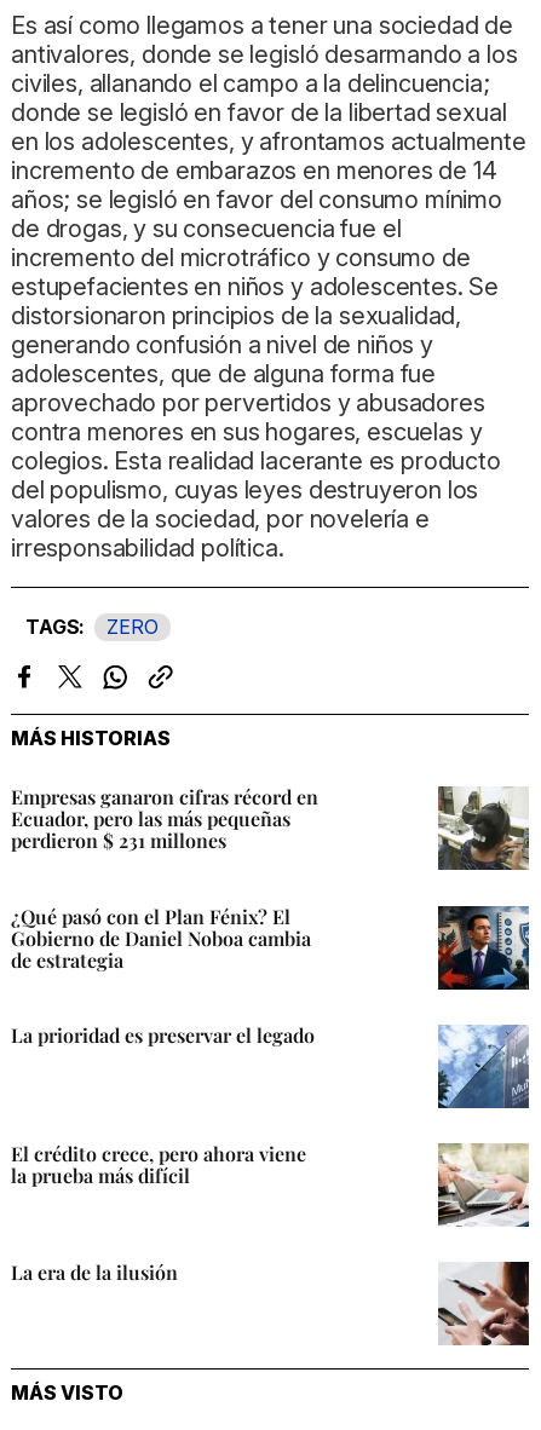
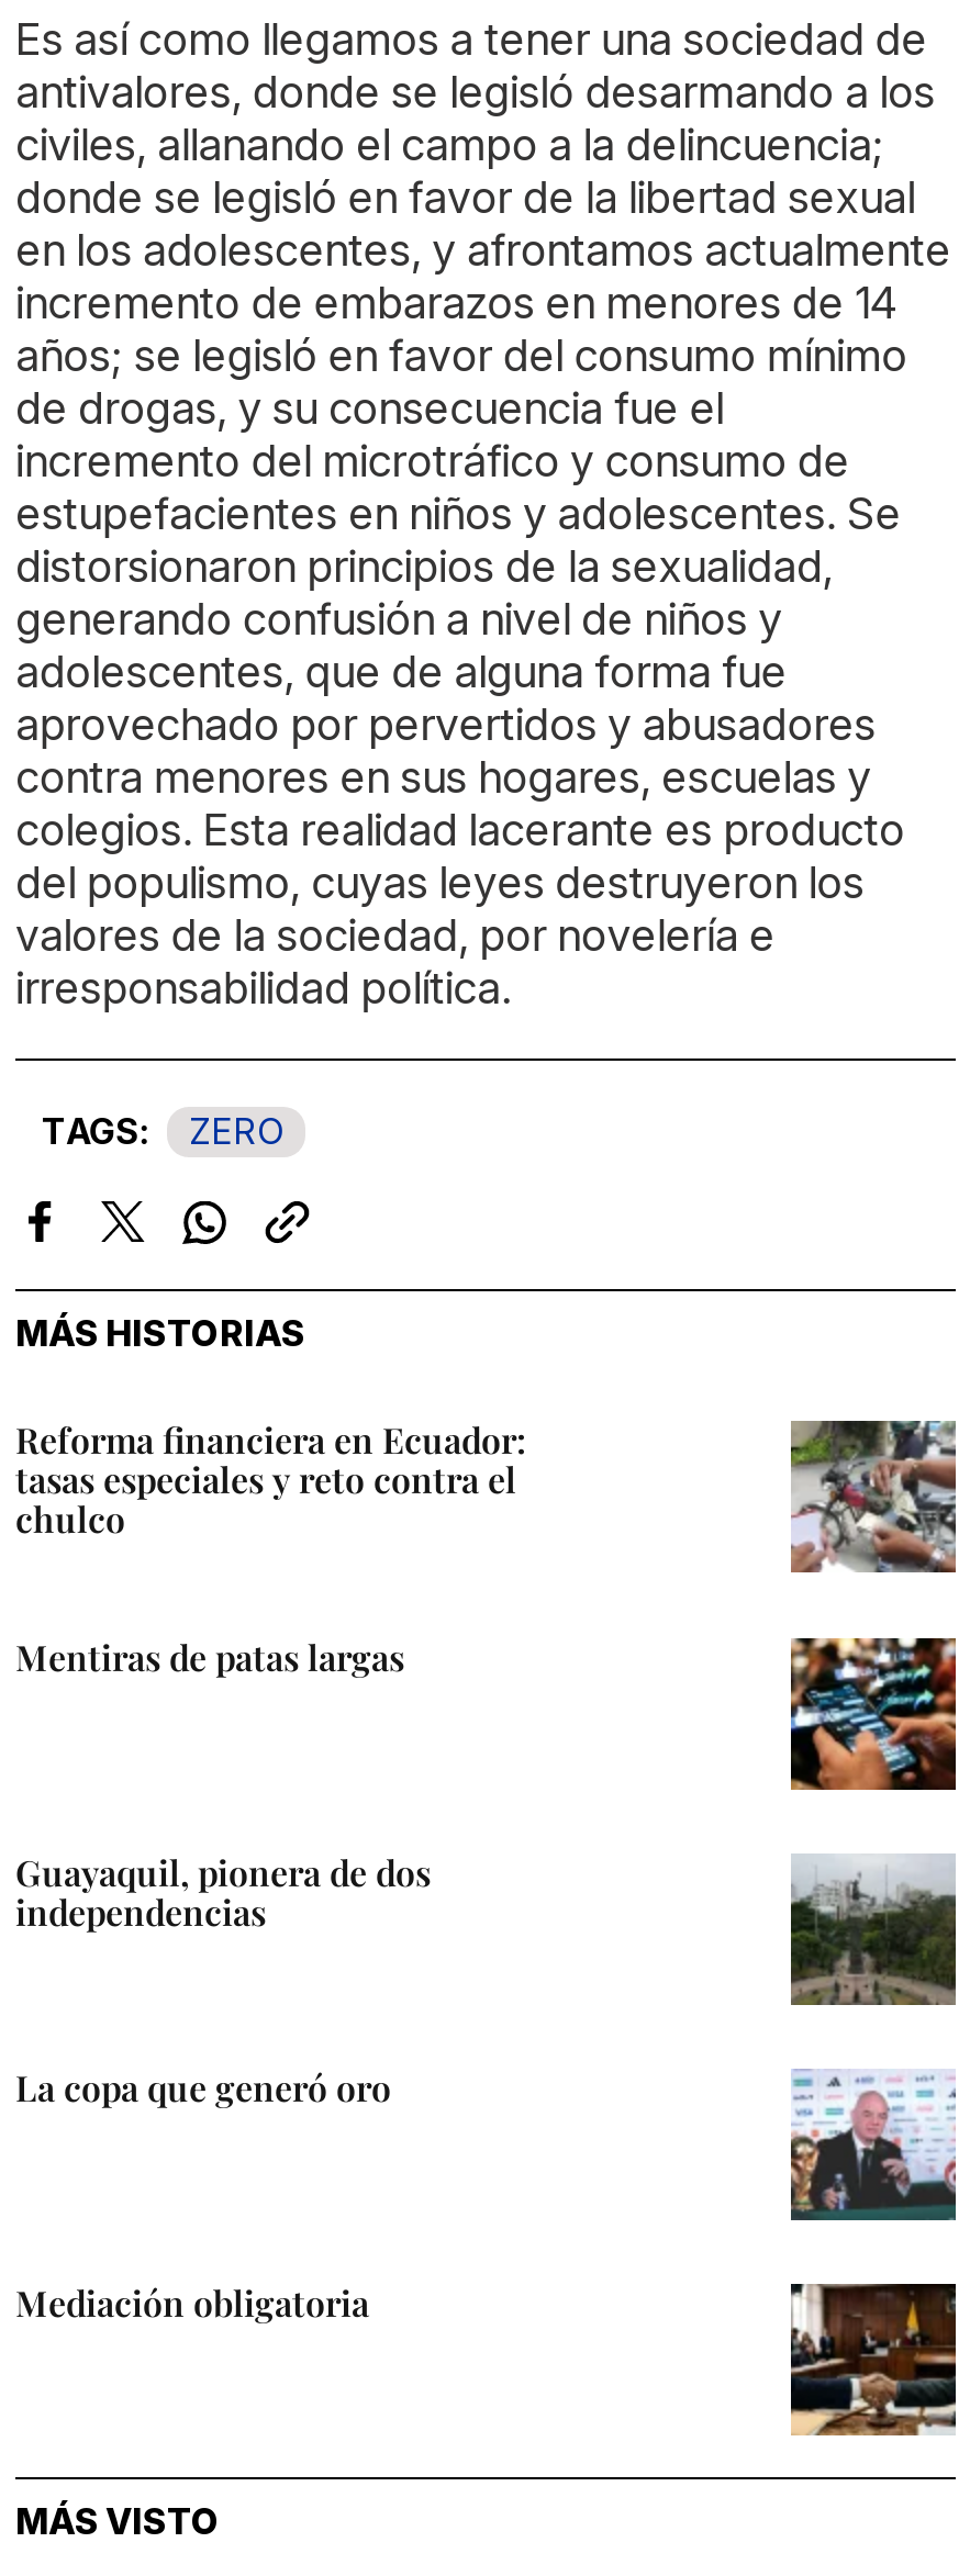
- Empresas ganaron cifras récord en
- Ecuador, pero las más pequeñas
- perdieron $ 231 millones
+ Reforma financiera en Ecuador:
+ tasas especiales y reto contra el
+ chulco

- [image]
+ [image]

- ¿Qué pasó con el Plan Fénix? El
- Gobierno de Daniel Noboa cambia
- de estrategia
+ Mentiras de patas largas

- [image]
+ [image]

- La prioridad es preservar el legado
+ Guayaquil, pionera de dos
+ independencias

- [image]
+ [image]

- El crédito crece, pero ahora viene
- la prueba más difícil
+ La copa que generó oro

- [image]
+ [image]

- La era de la ilusión
+ Mediación obligatoria

- [image]
+ [image]
